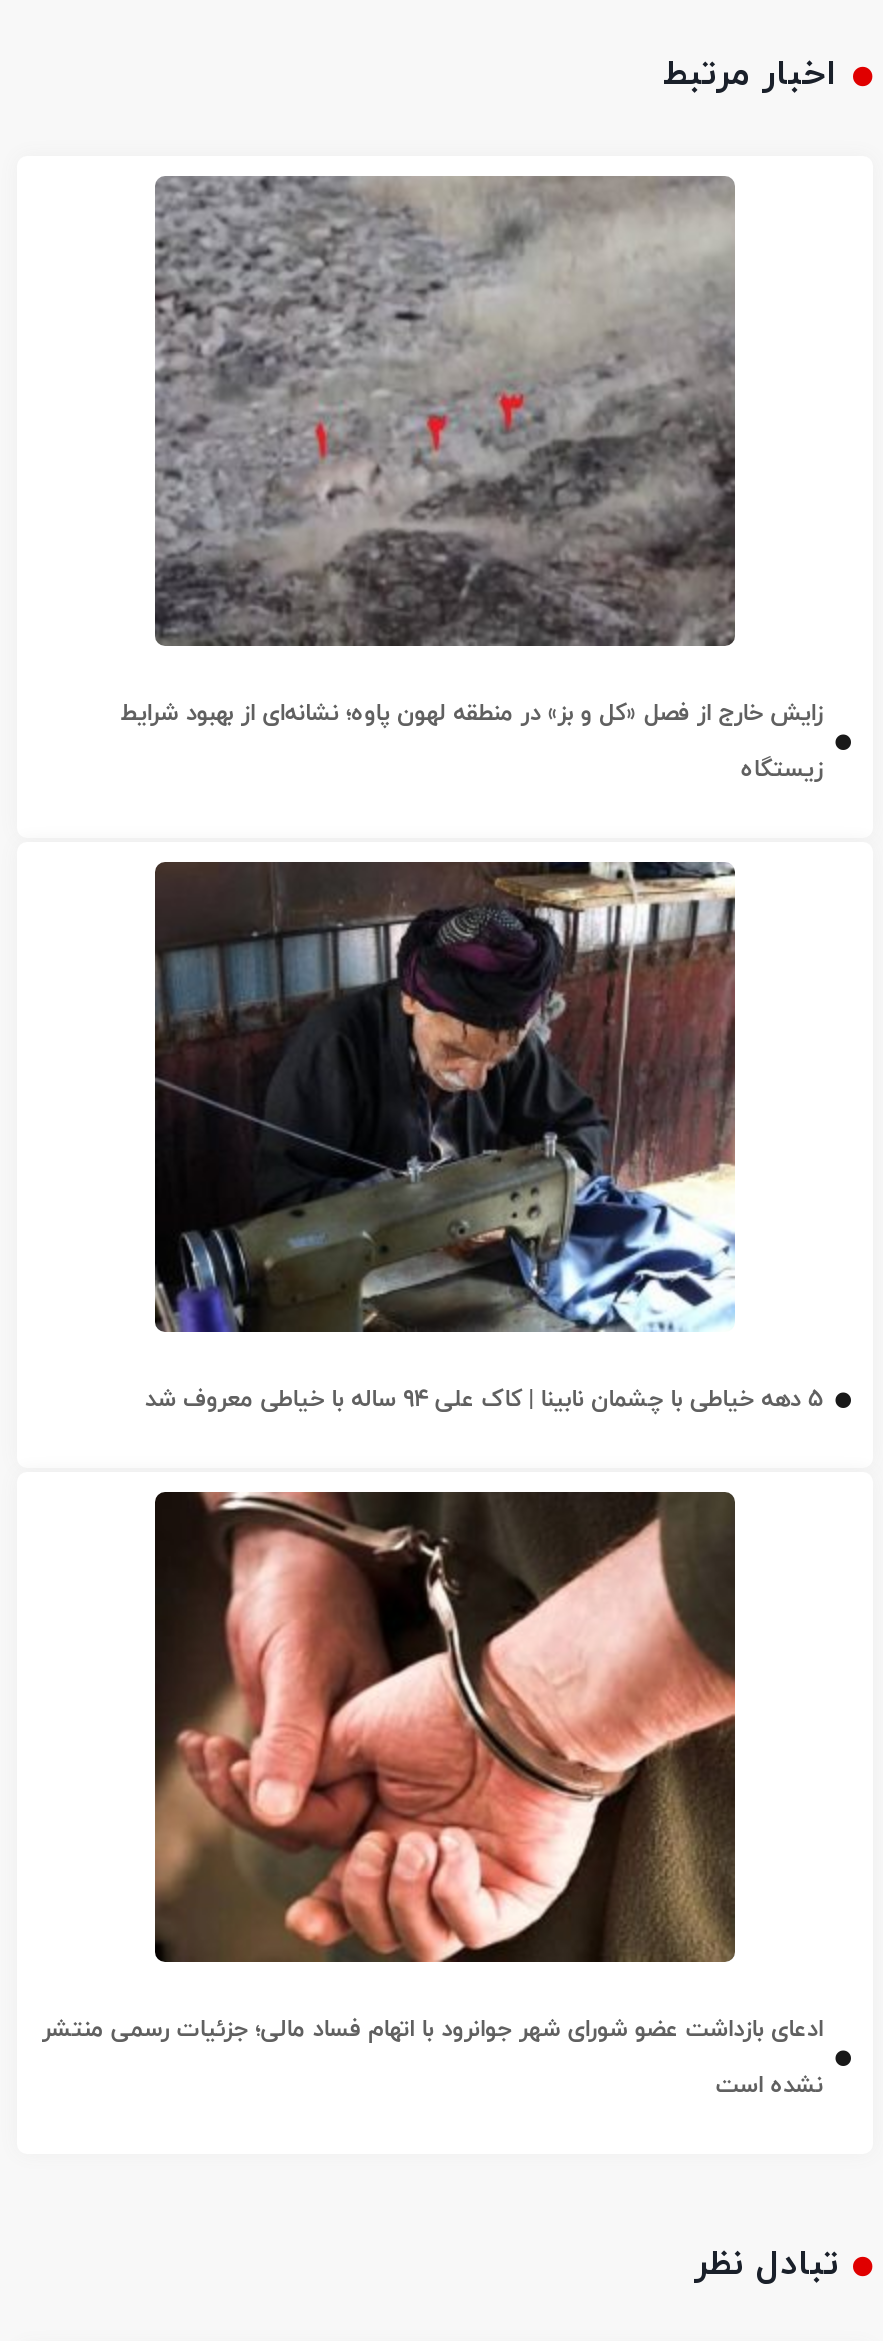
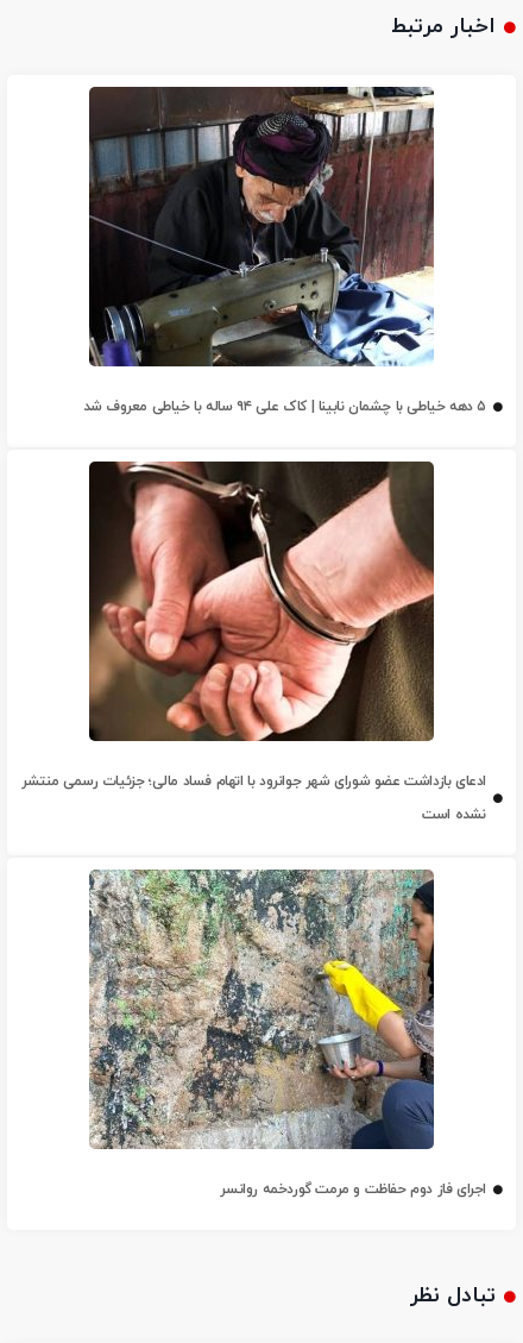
- [image]
- زایش خارج از فصل «کل و بز» در منطقه لهون پاوه؛ نشانه‌ای از بهبود شرایط
- زیستگاه

moved up: [image]

moved up: [image] | ادعای بازداشت عضو شورای شهر جوانرود با اتهام فساد مالی؛ جزئیات رسمی منتشر | نشده است

+ [image]
+ اجرای فاز دوم حفاظت و مرمت گوردخمه روانسر
